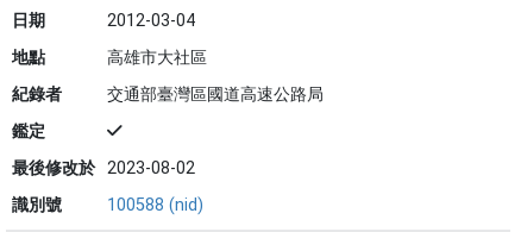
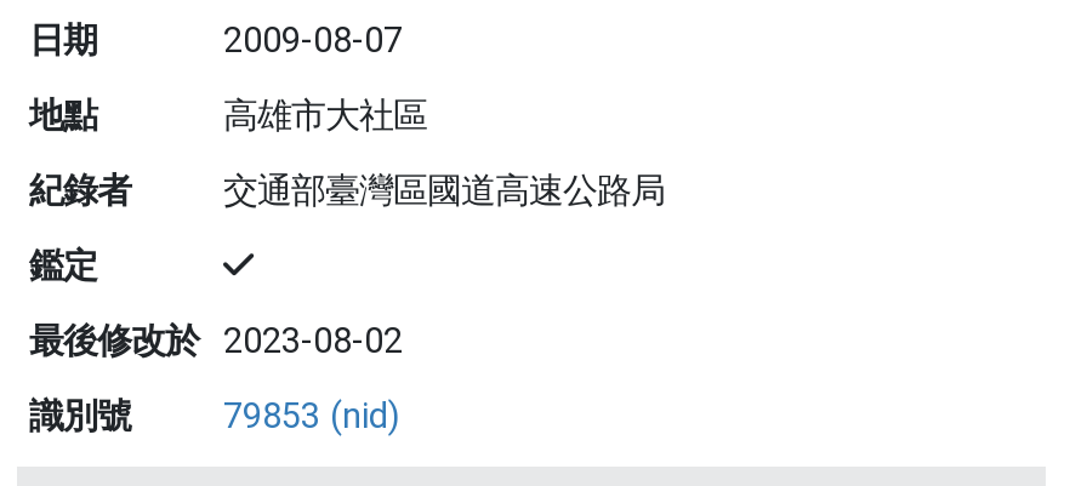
- 2012-03-04
+ 2009-08-07

- 100588 (nid)
+ 79853 (nid)
